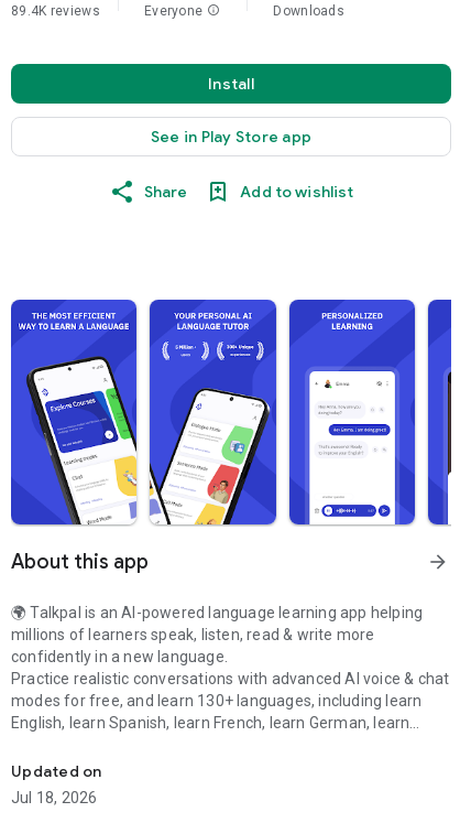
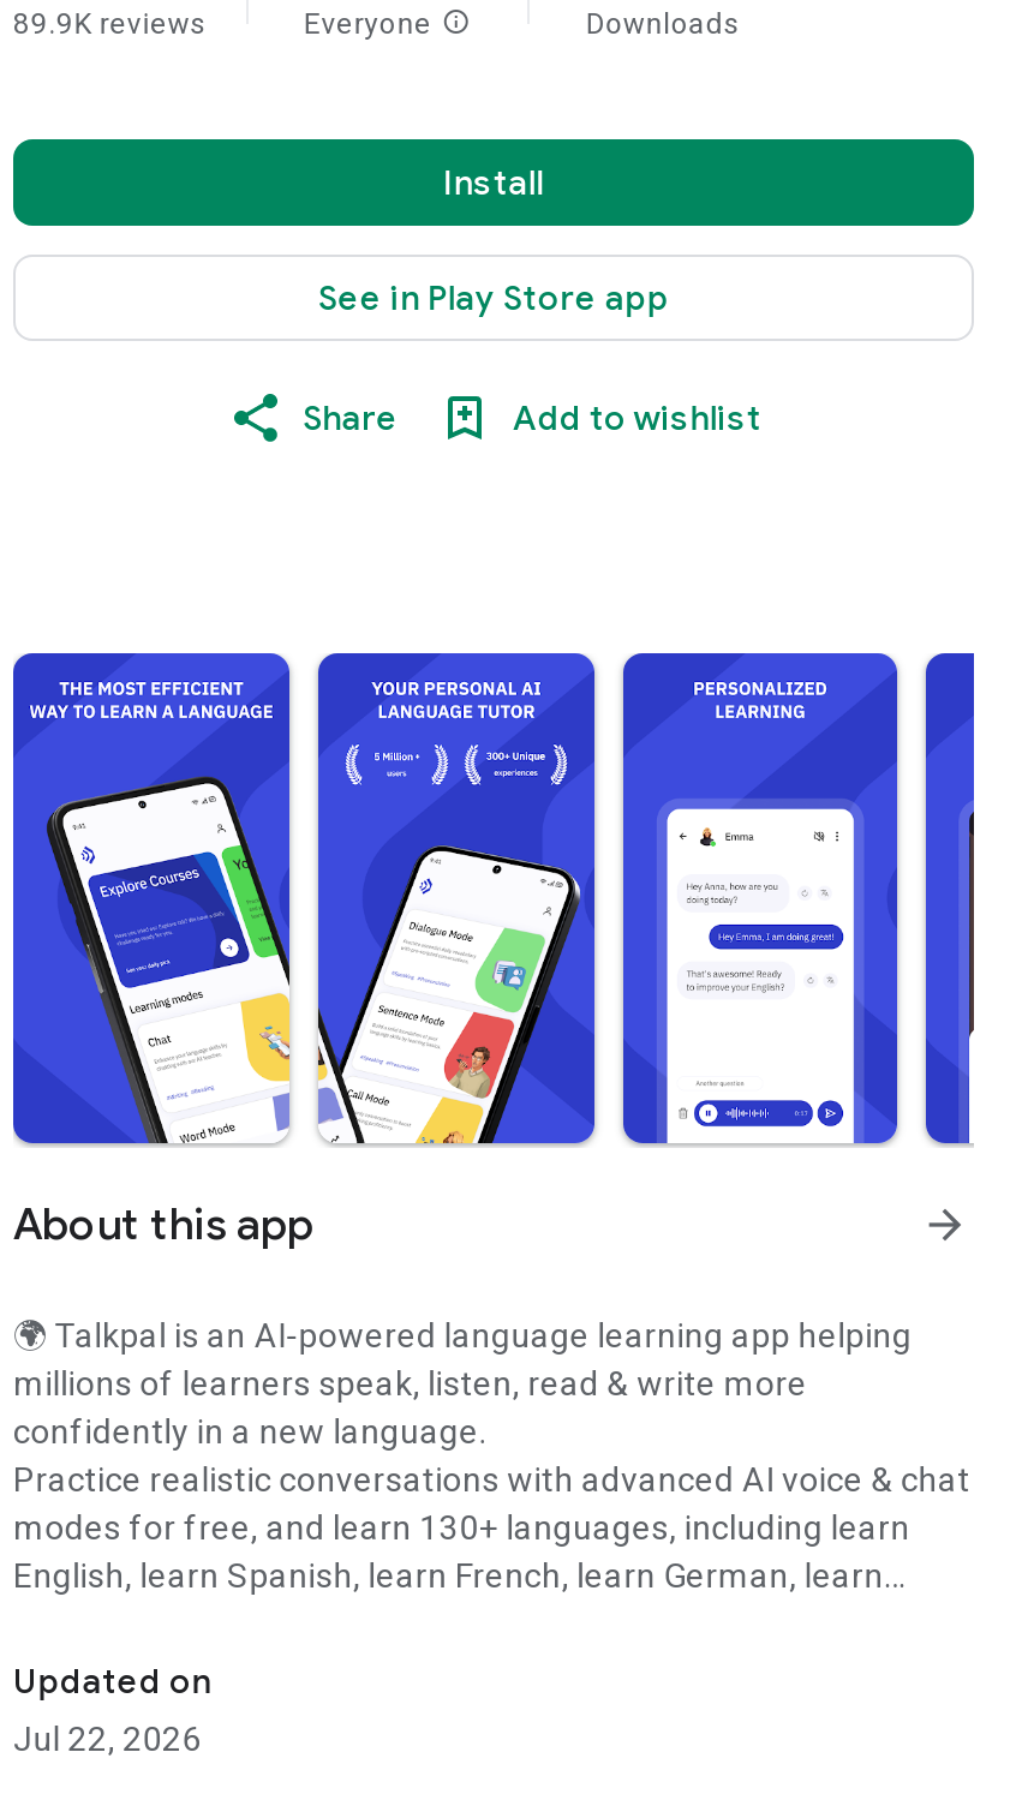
- 89.4K reviews
+ 89.9K reviews

- Jul 18, 2026
+ Jul 22, 2026
